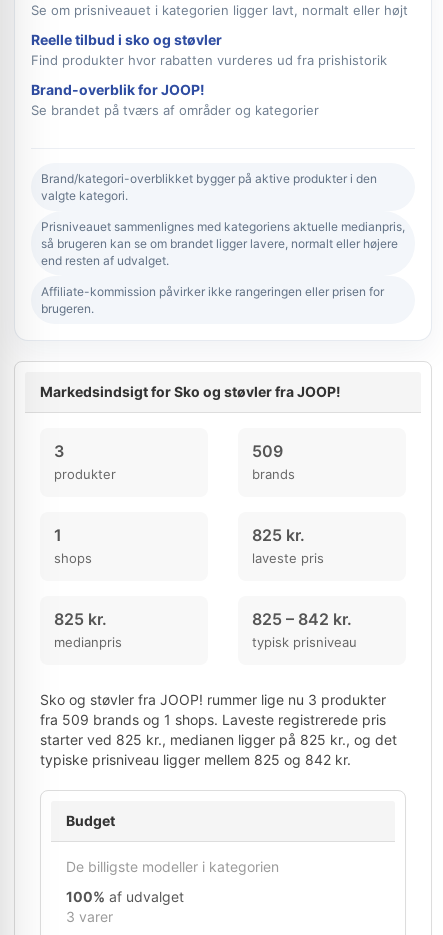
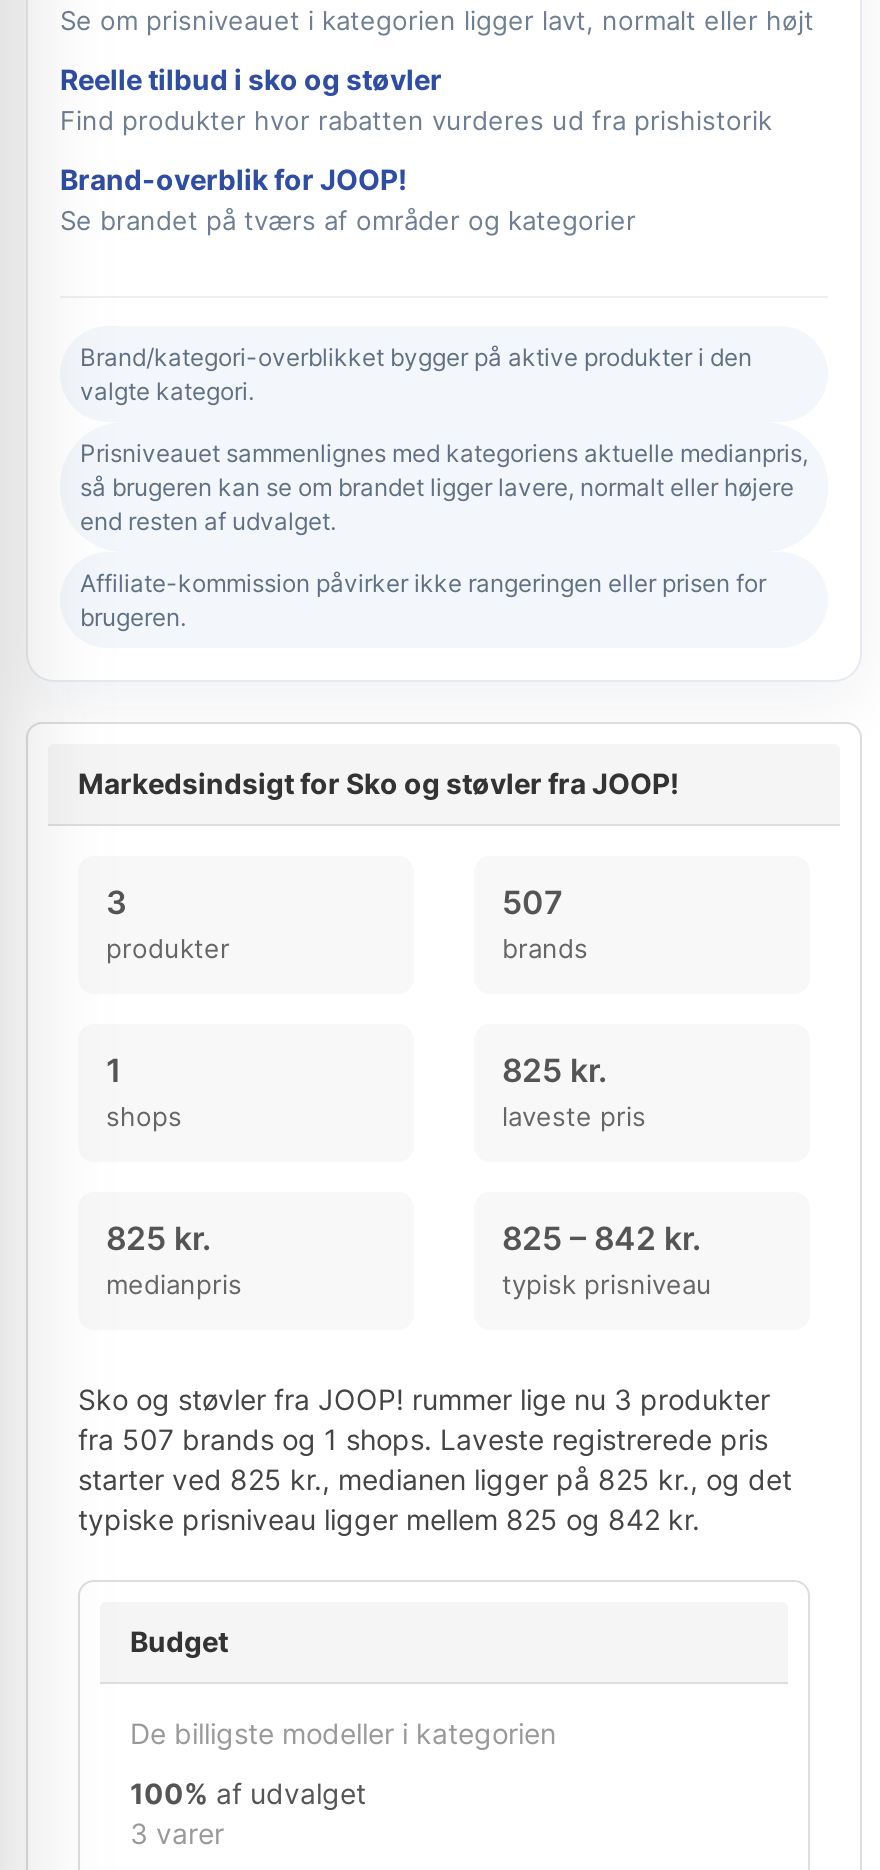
- 509
+ 507

- fra 509 brands og 1 shops. Laveste registrerede pris
+ fra 507 brands og 1 shops. Laveste registrerede pris
